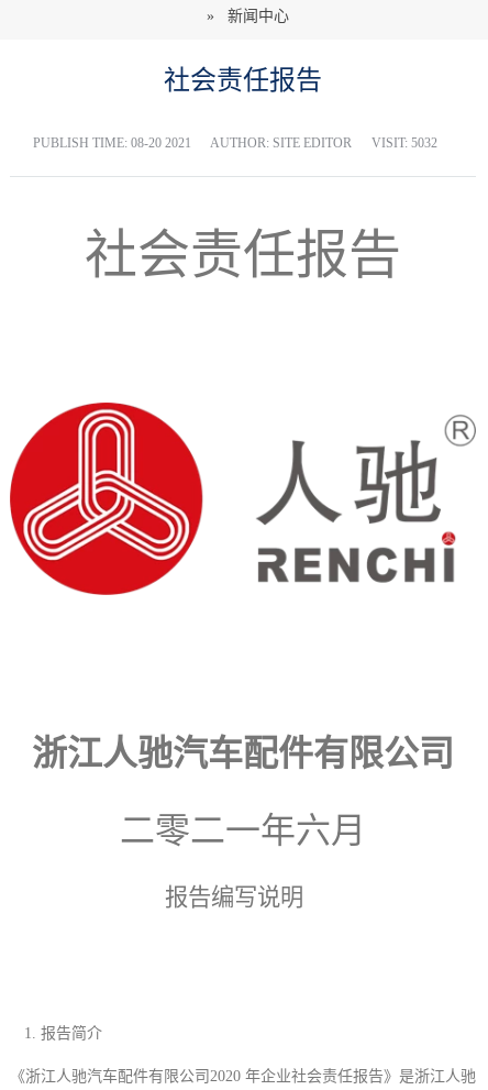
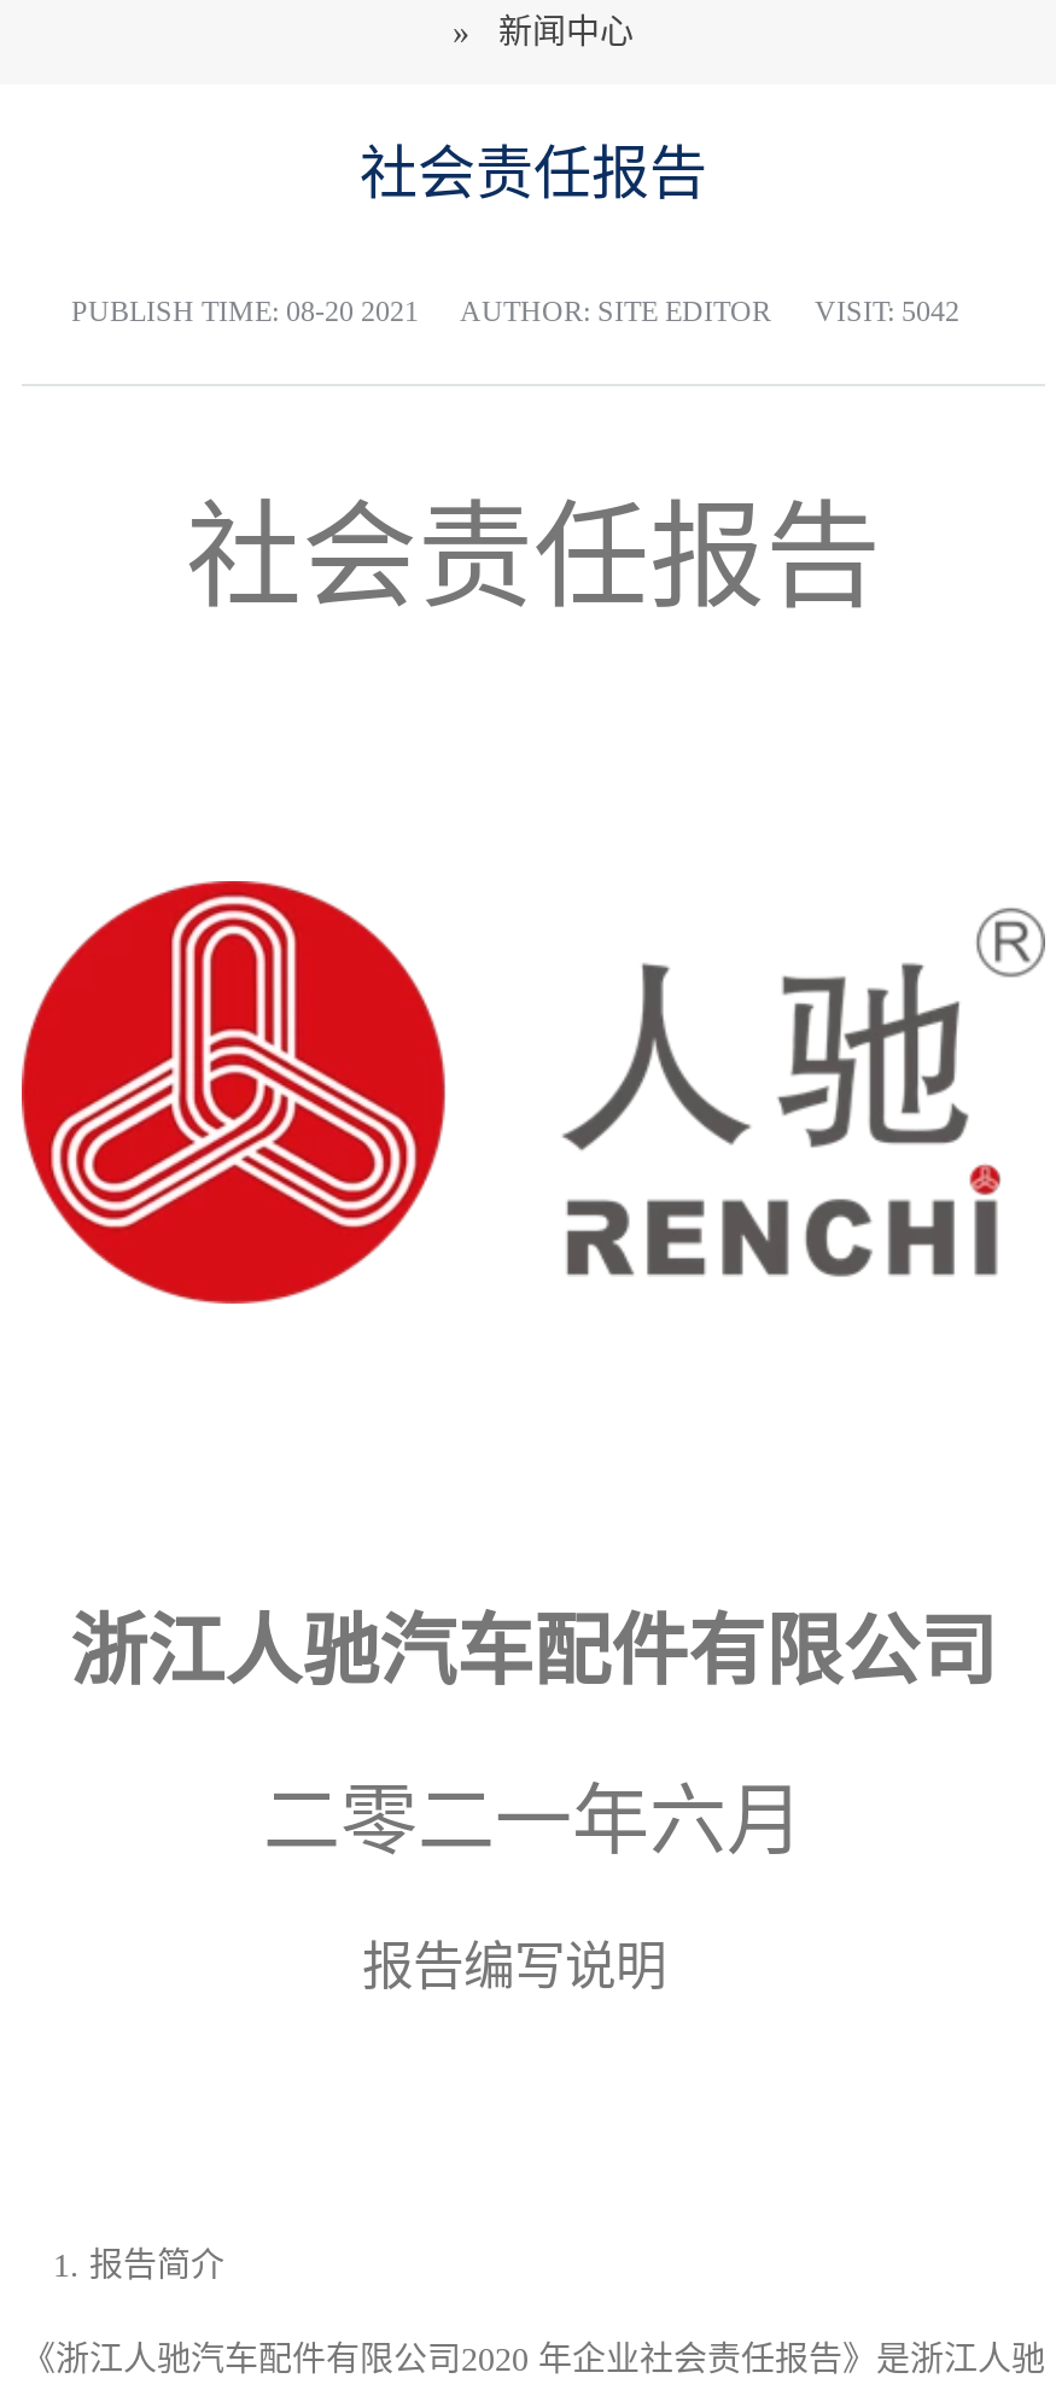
- PUBLISH TIME: 08-20 2021 AUTHOR: SITE EDITOR VISIT: 5032
+ PUBLISH TIME: 08-20 2021 AUTHOR: SITE EDITOR VISIT: 5042
